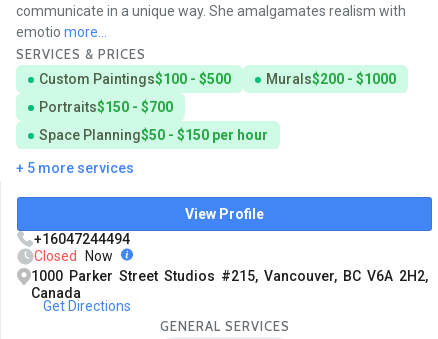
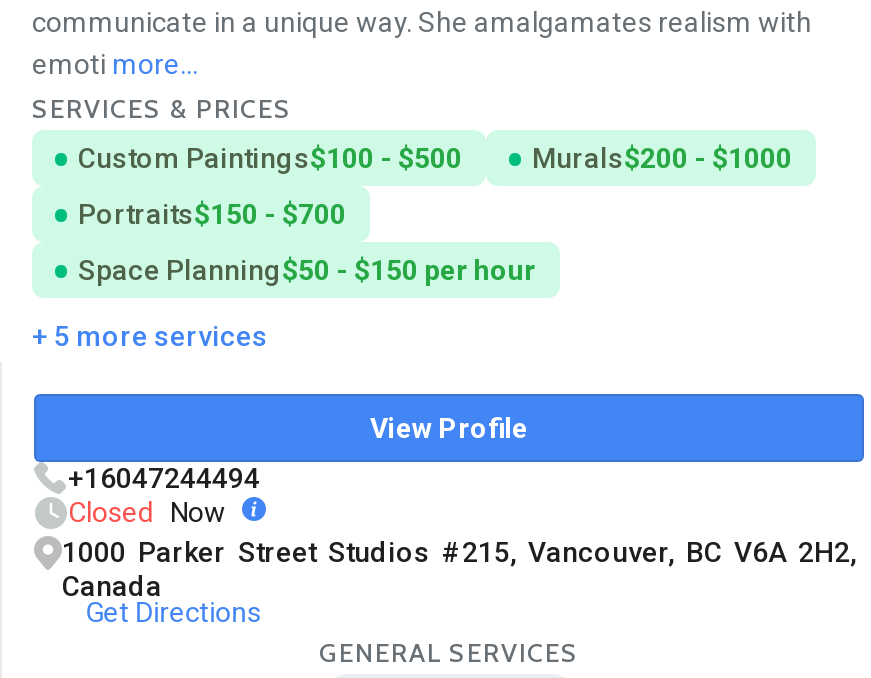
- emotio more...
+ emoti more...
